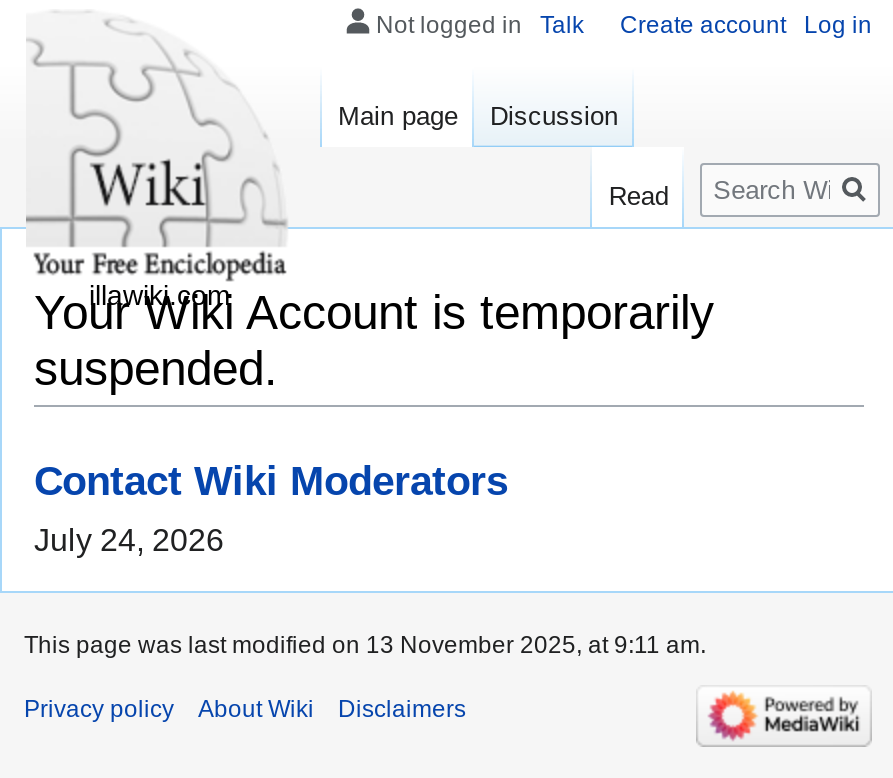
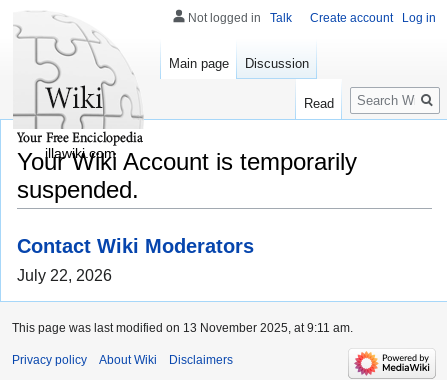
- July 24, 2026
+ July 22, 2026
